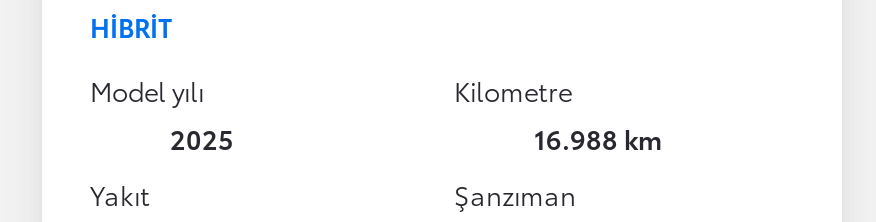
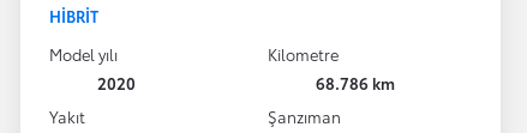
- 2025
+ 2020

- 16.988 km
+ 68.786 km
